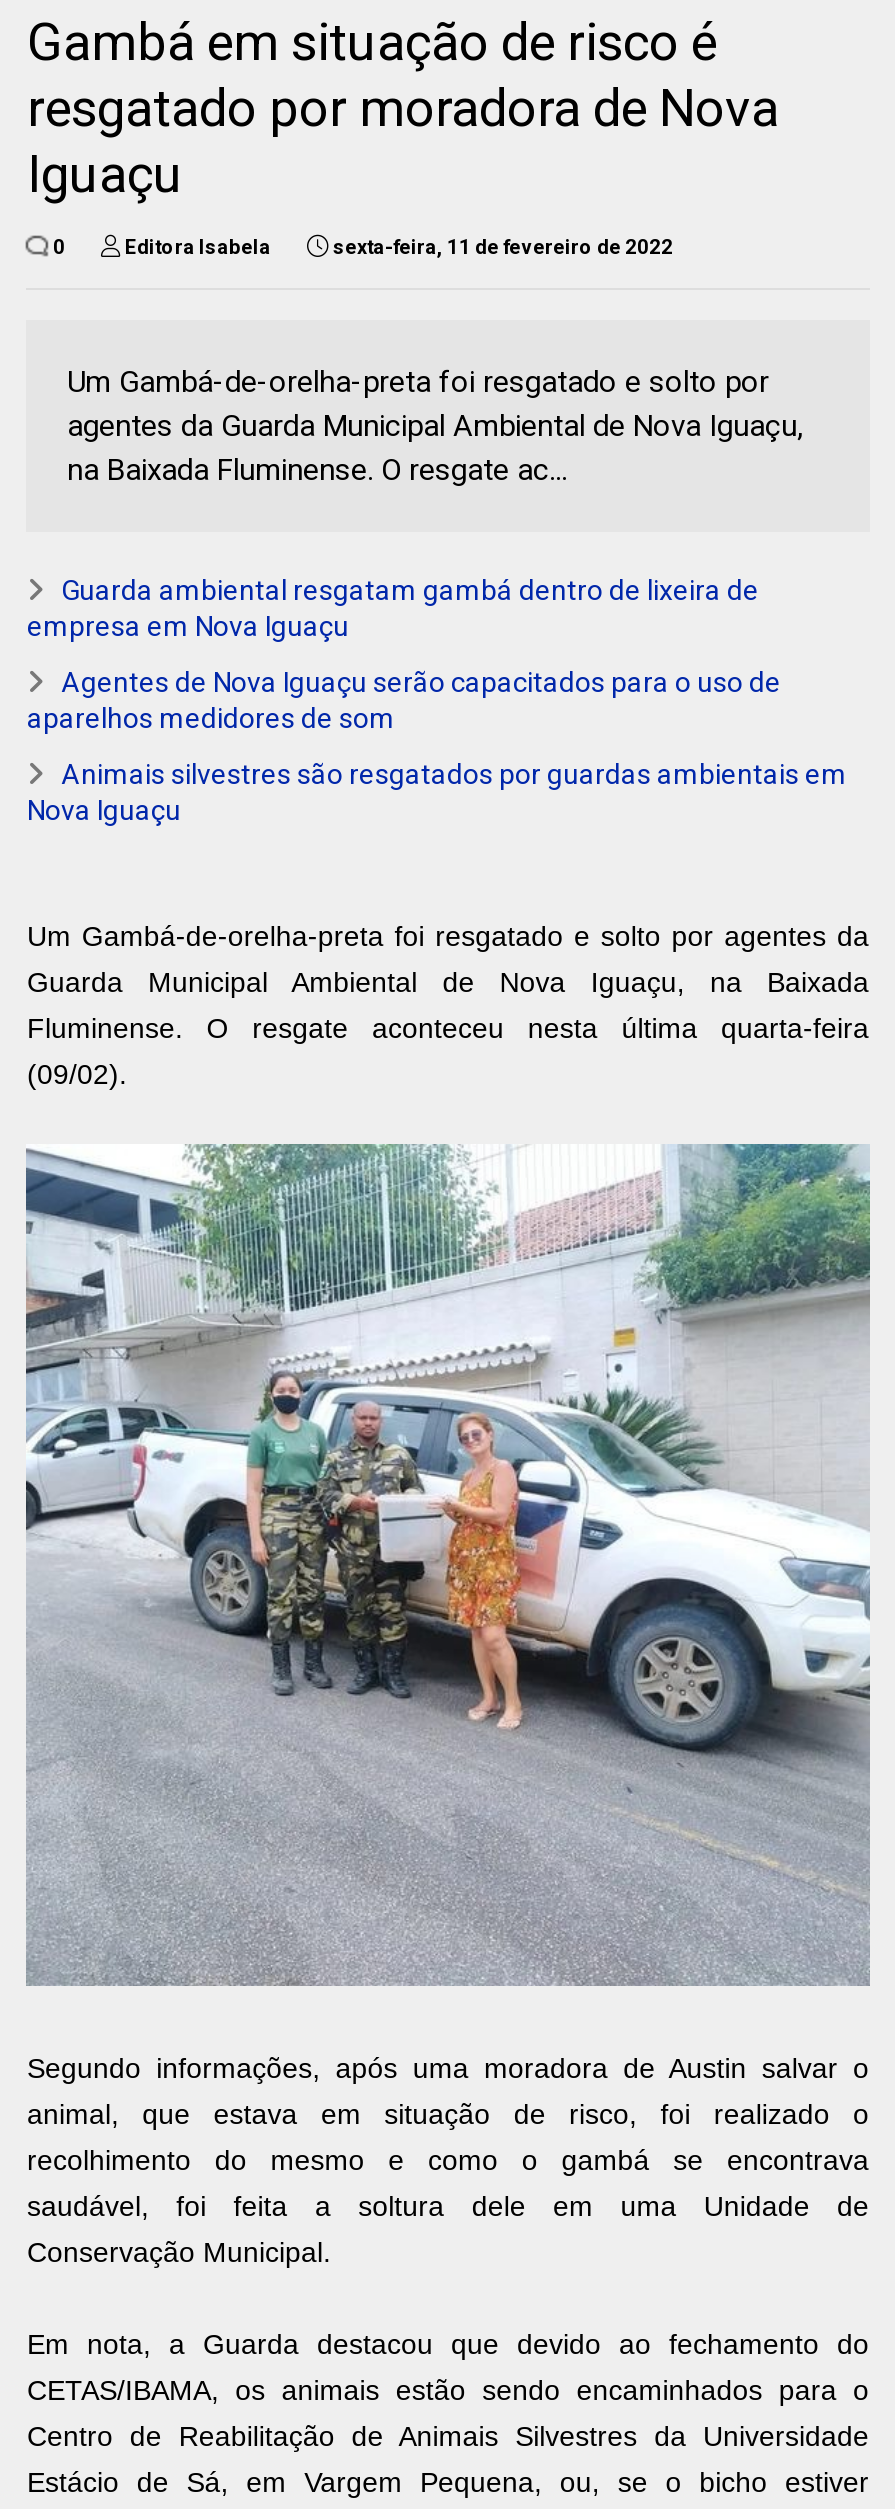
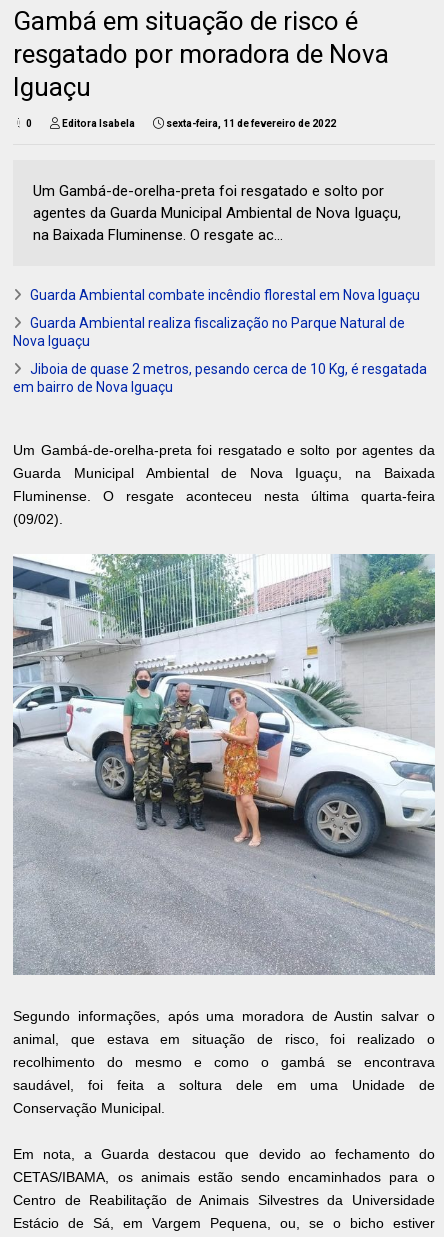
- Guarda ambiental resgatam gambá dentro de lixeira de
- empresa em Nova Iguaçu
- Agentes de Nova Iguaçu serão capacitados para o uso de
- aparelhos medidores de som
- Animais silvestres são resgatados por guardas ambientais em
+ Guarda Ambiental combate incêndio florestal em Nova Iguaçu
+ Guarda Ambiental realiza fiscalização no Parque Natural de

moved up: Nova Iguaçu

+ Jiboia de quase 2 metros, pesando cerca de 10 Kg, é resgatada
+ em bairro de Nova Iguaçu
